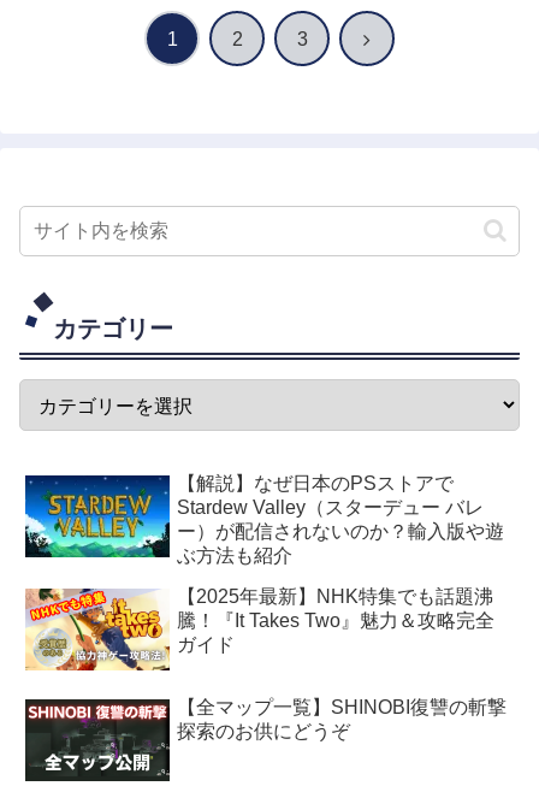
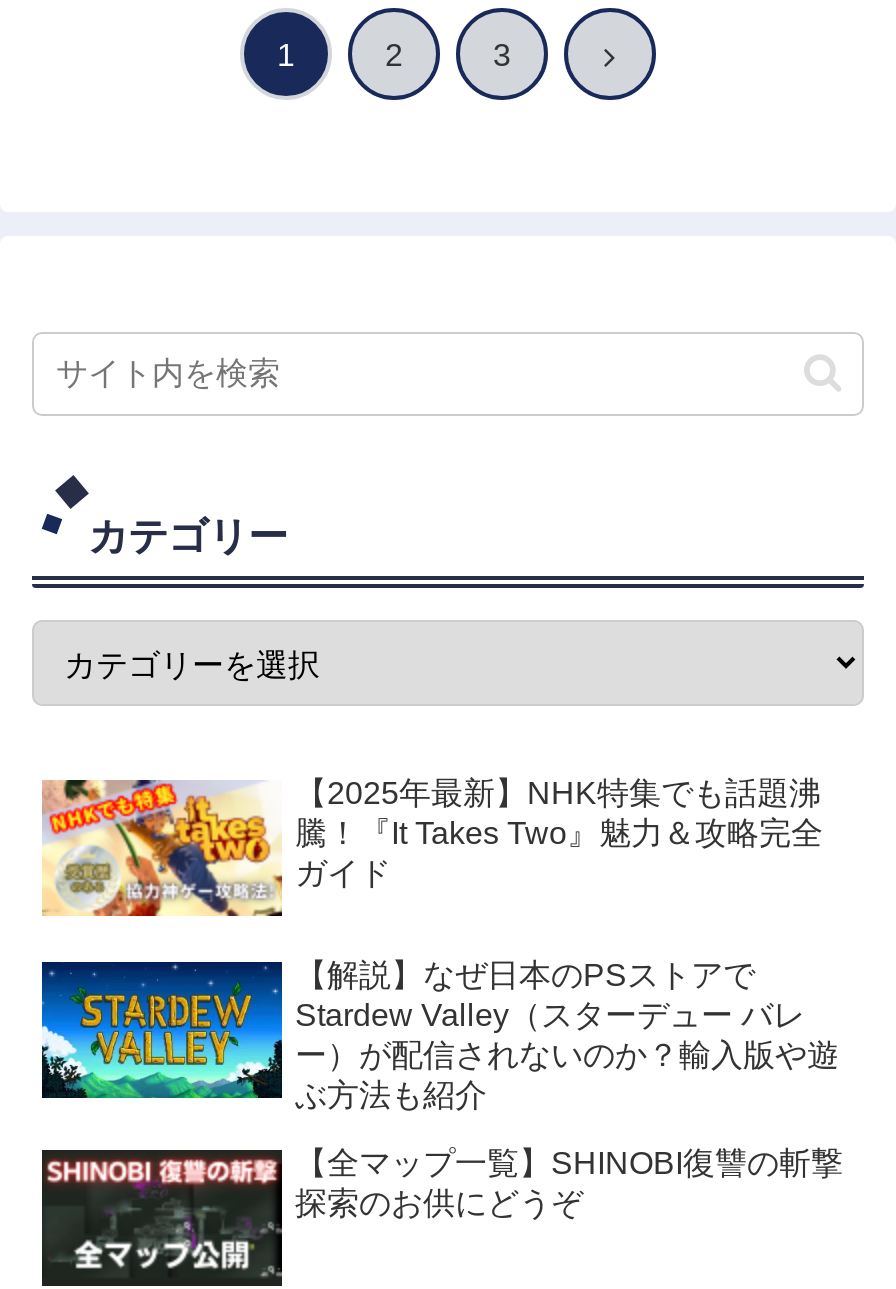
moved down: [image] | 【解説】なぜ日本のPSストアで | Stardew Valley（スターデュー バレ | ー）が配信されないのか？輸入版や遊 | ぶ方法も紹介

moved up: [image] | 【2025年最新】NHK特集でも話題沸 | 騰！『It Takes Two』魅力＆攻略完全 | ガイド
